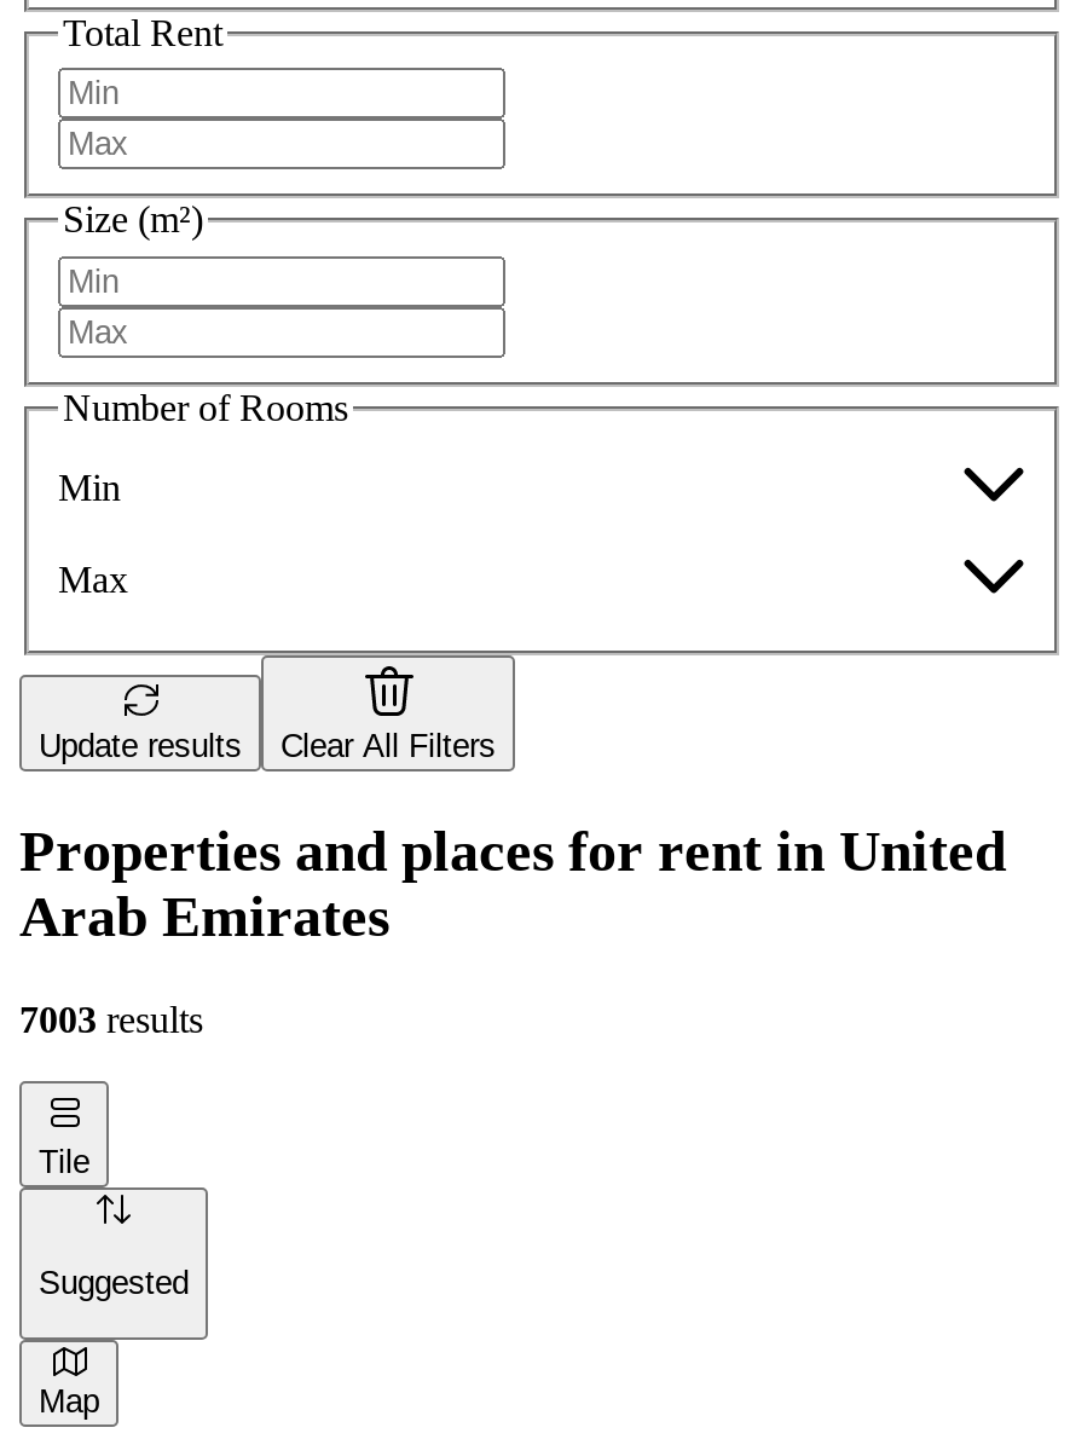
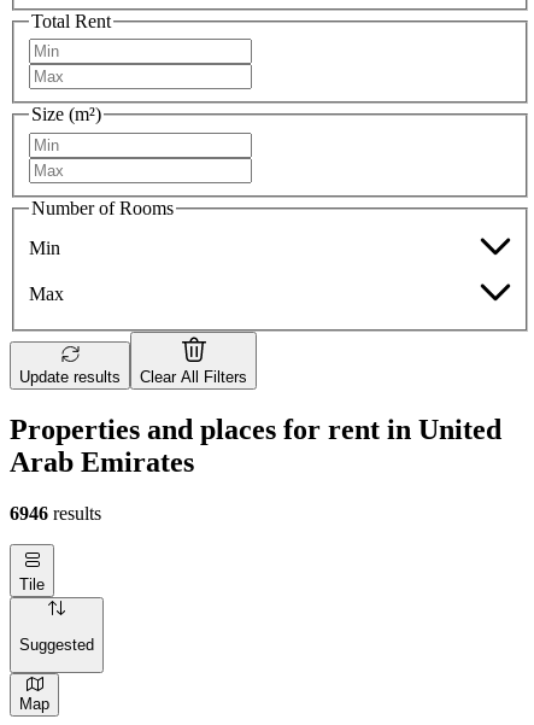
- 7003 results
+ 6946 results
